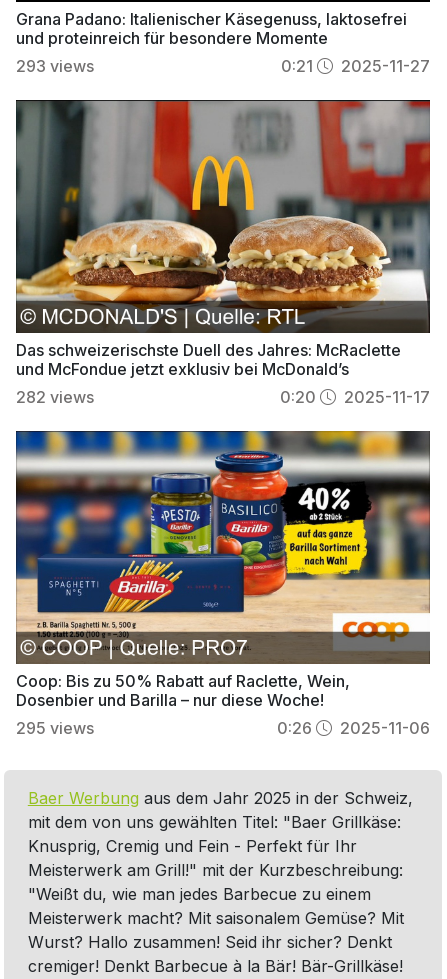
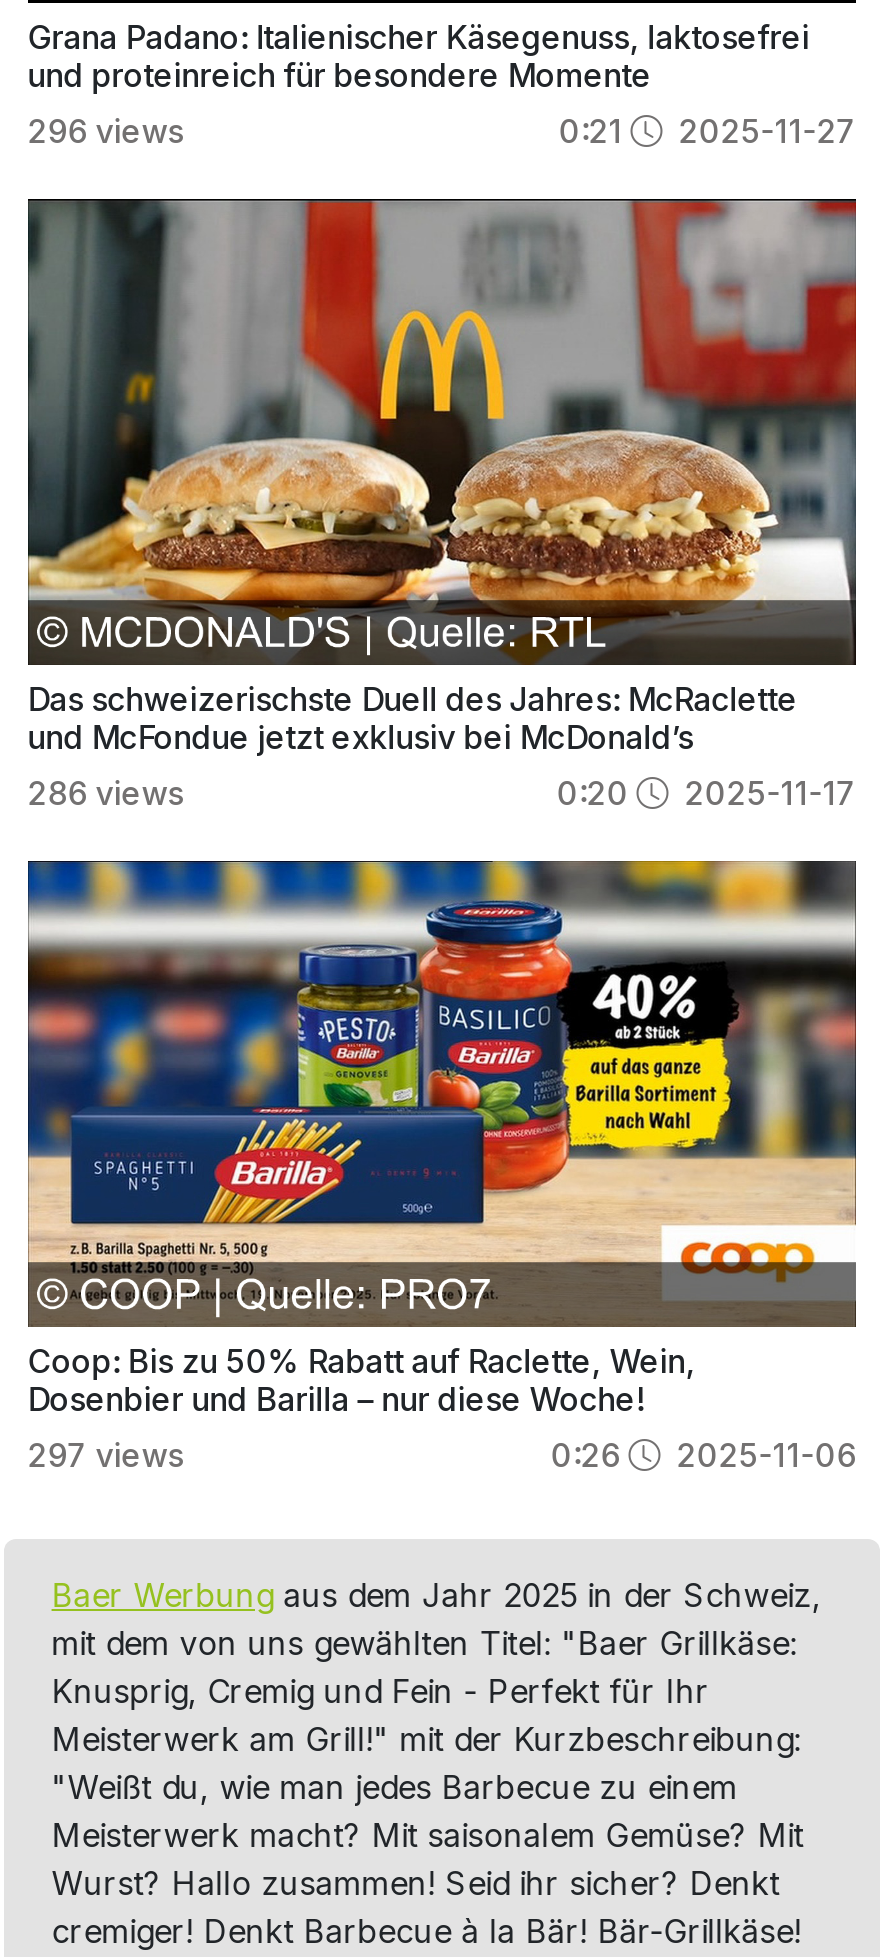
- 293 views
+ 296 views

- 282 views
+ 286 views

- 295 views
+ 297 views
